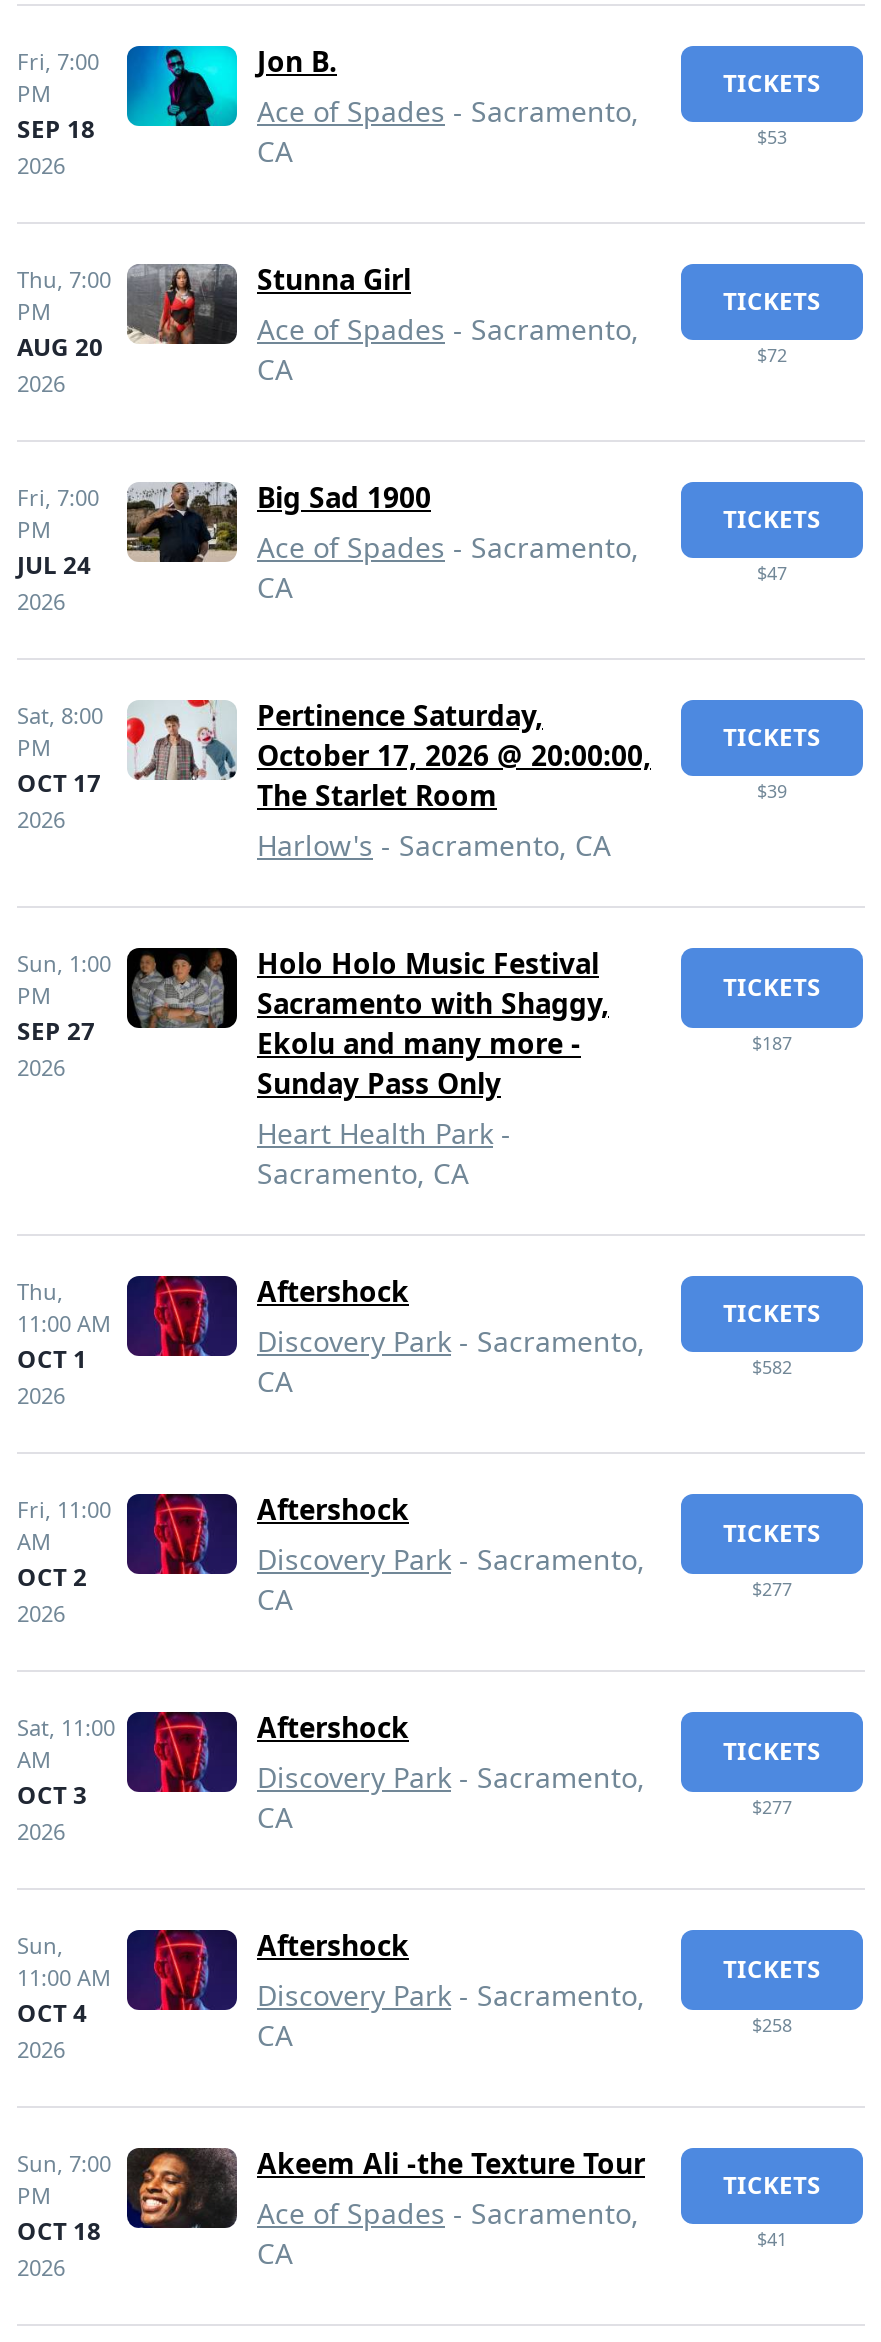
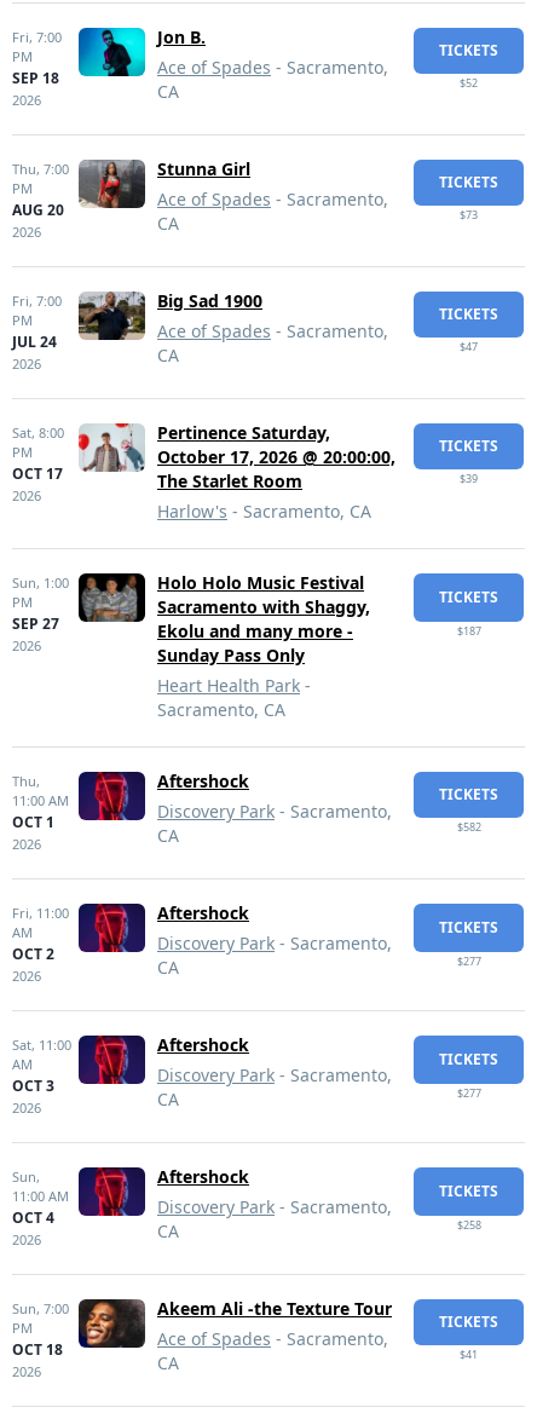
- $53
+ $52

- $72
+ $73
